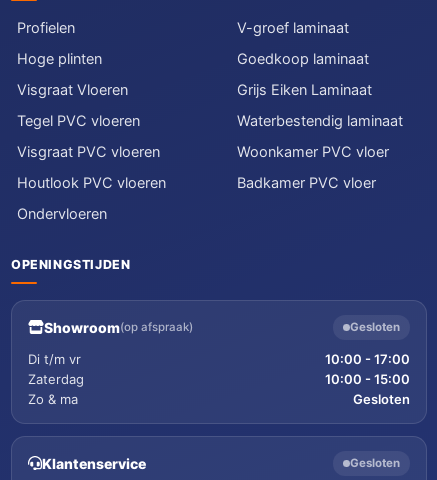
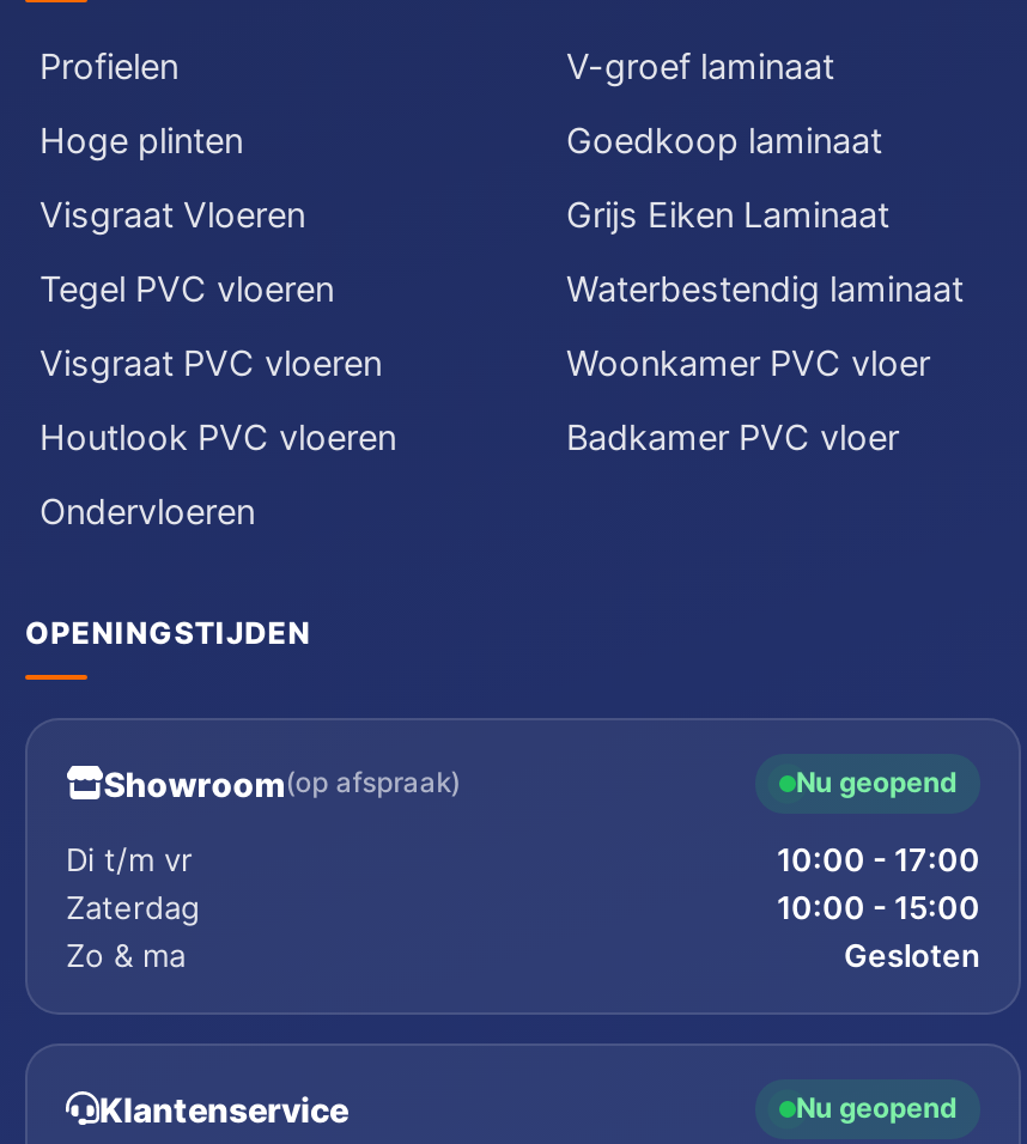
- Gesloten
+ Nu geopend

- Gesloten
+ Nu geopend
